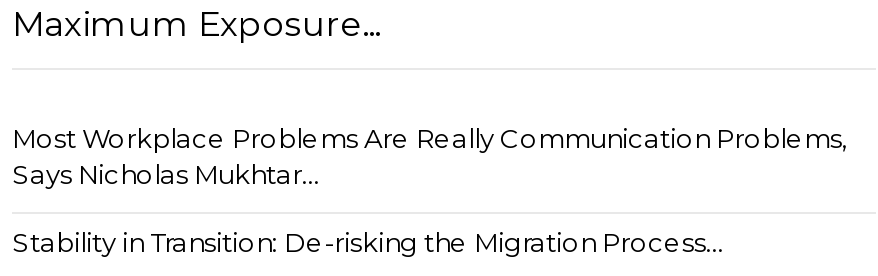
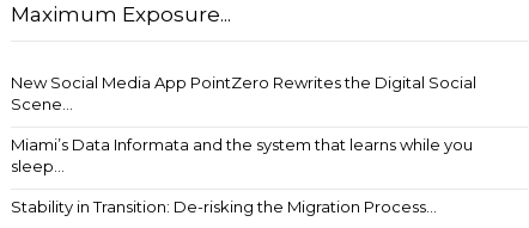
- Most Workplace Problems Are Really Communication Problems,
- Says Nicholas Mukhtar...
+ New Social Media App PointZero Rewrites the Digital Social
+ Scene...
+ Miami’s Data Informata and the system that learns while you
+ sleep...
